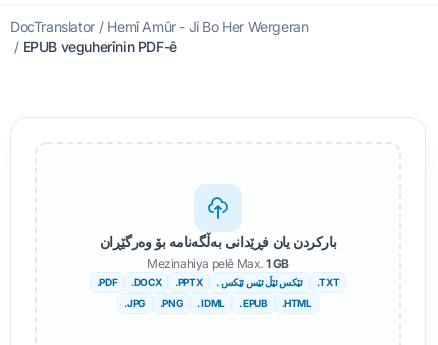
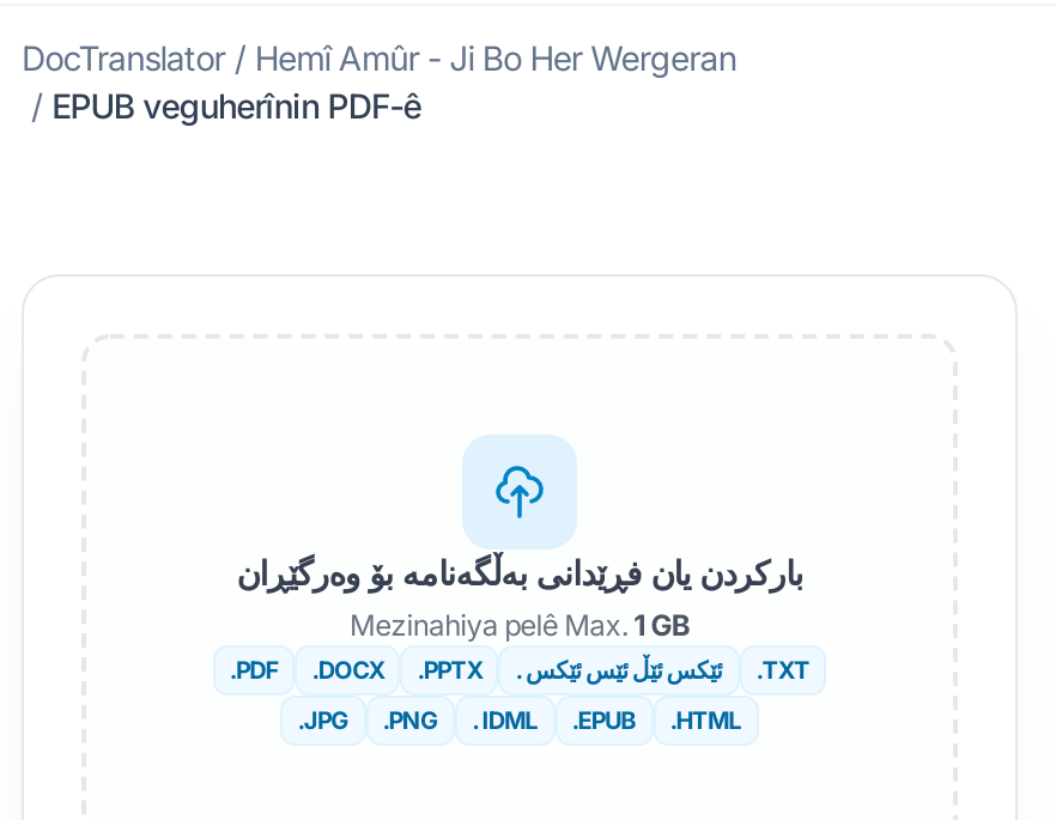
- . EPUB
+ .EPUB
